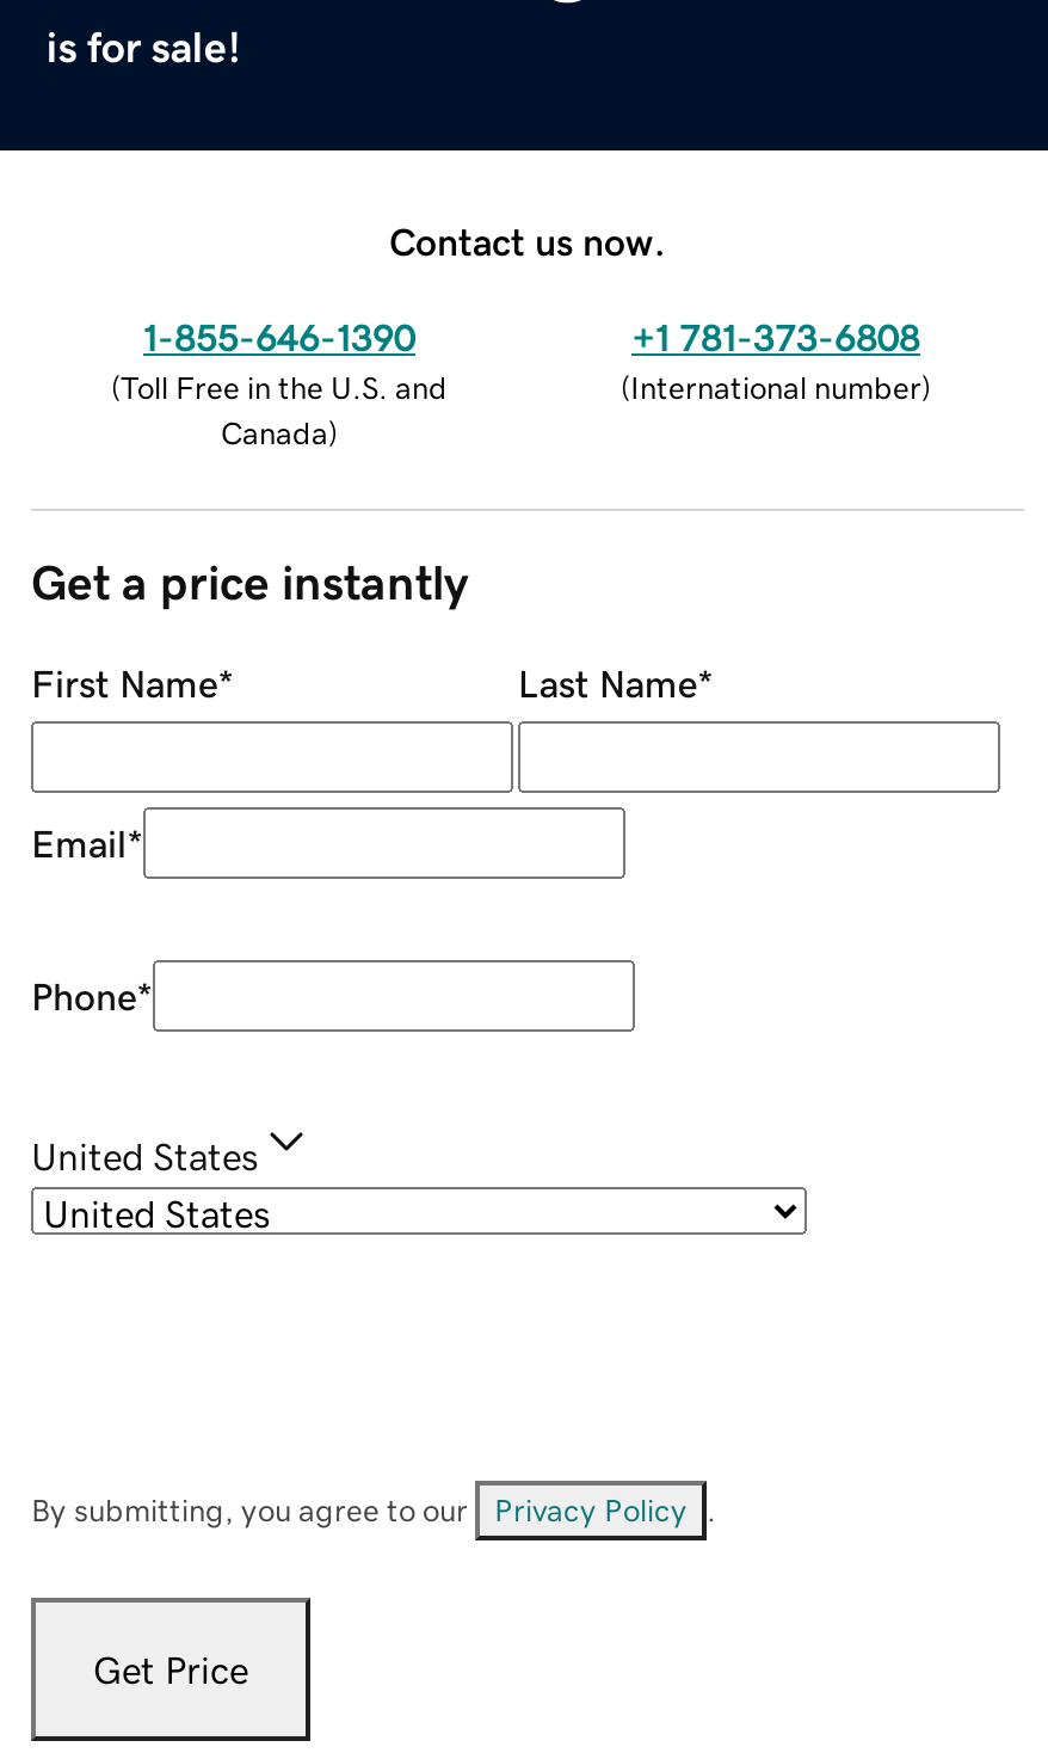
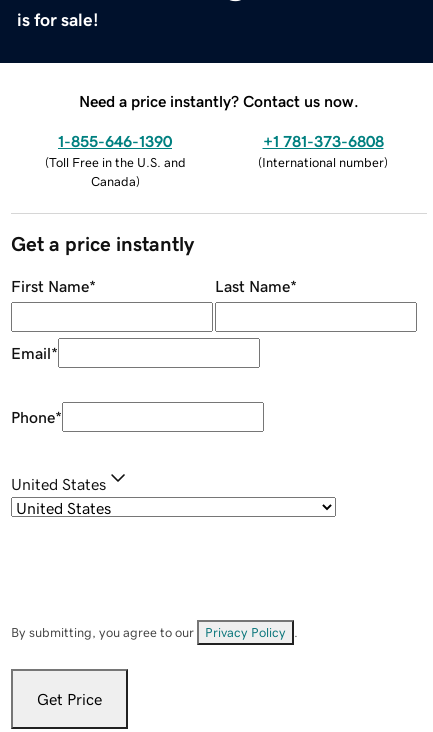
- Contact us now.
+ Need a price instantly? Contact us now.
